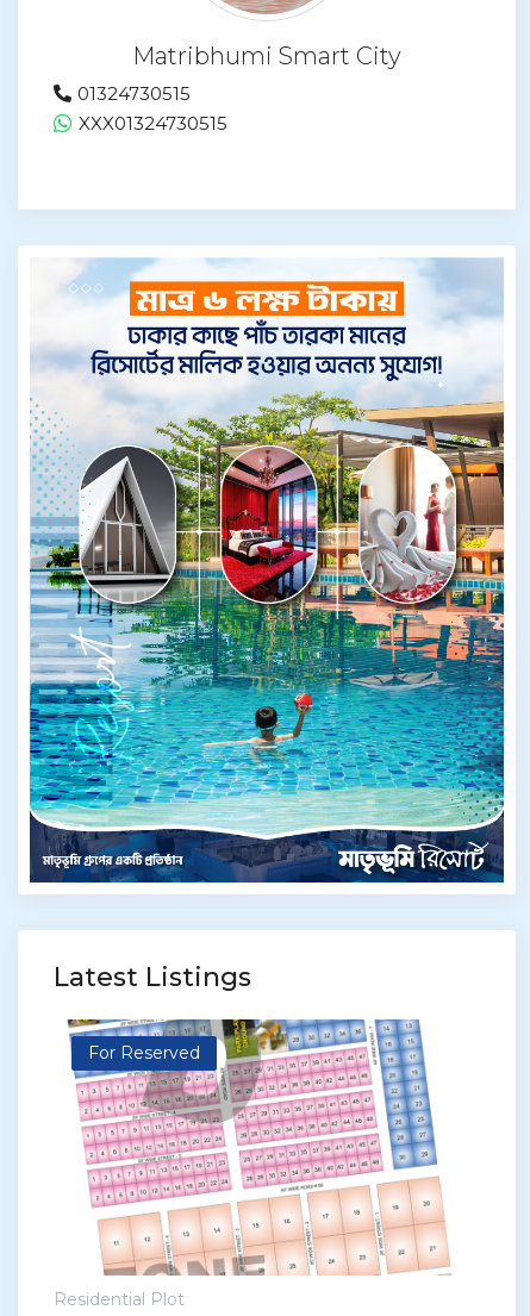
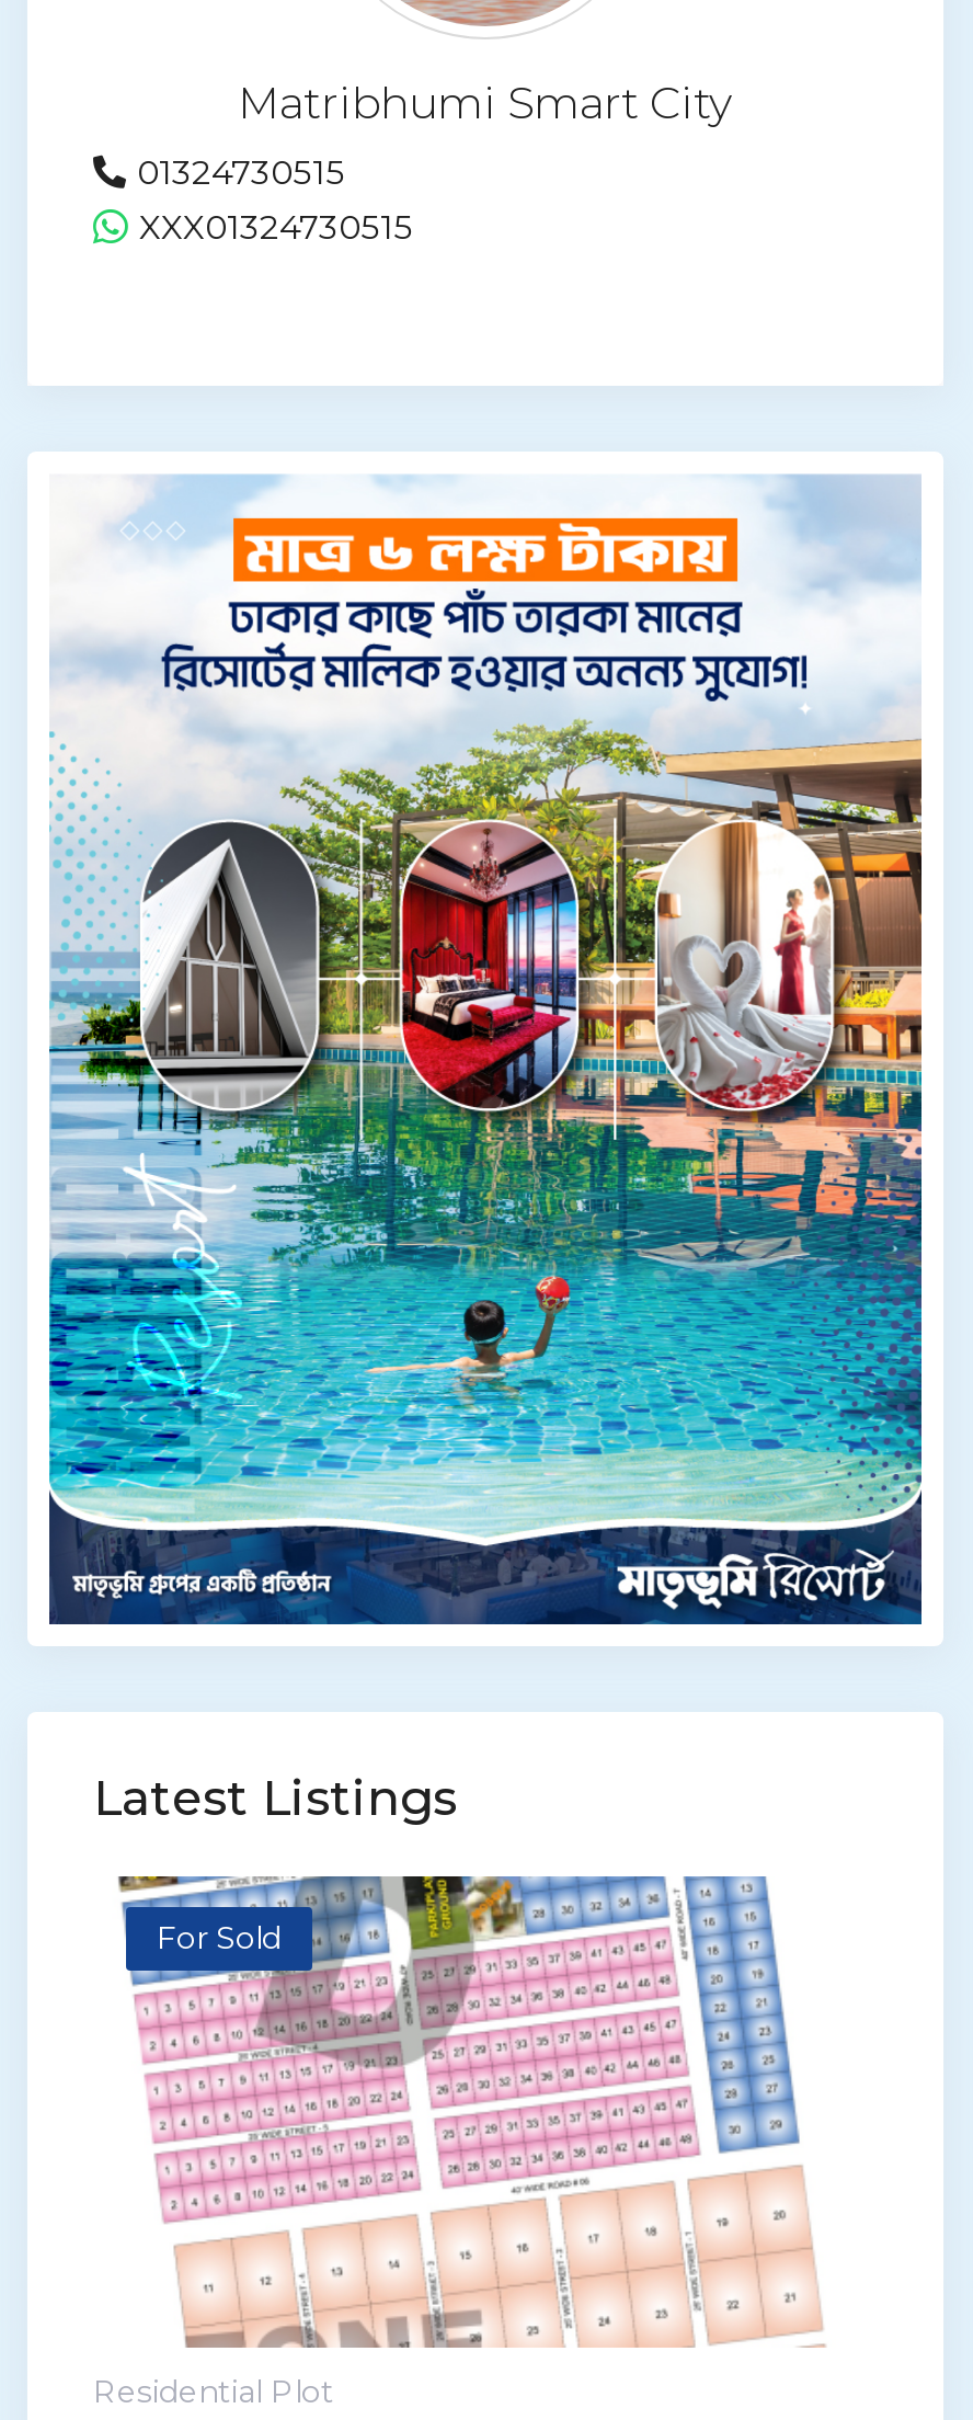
- For Reserved
+ For Sold
